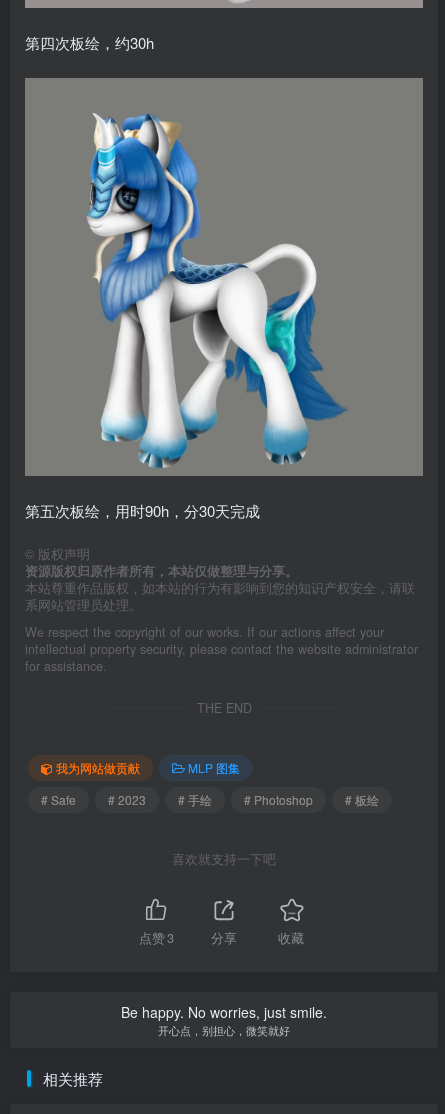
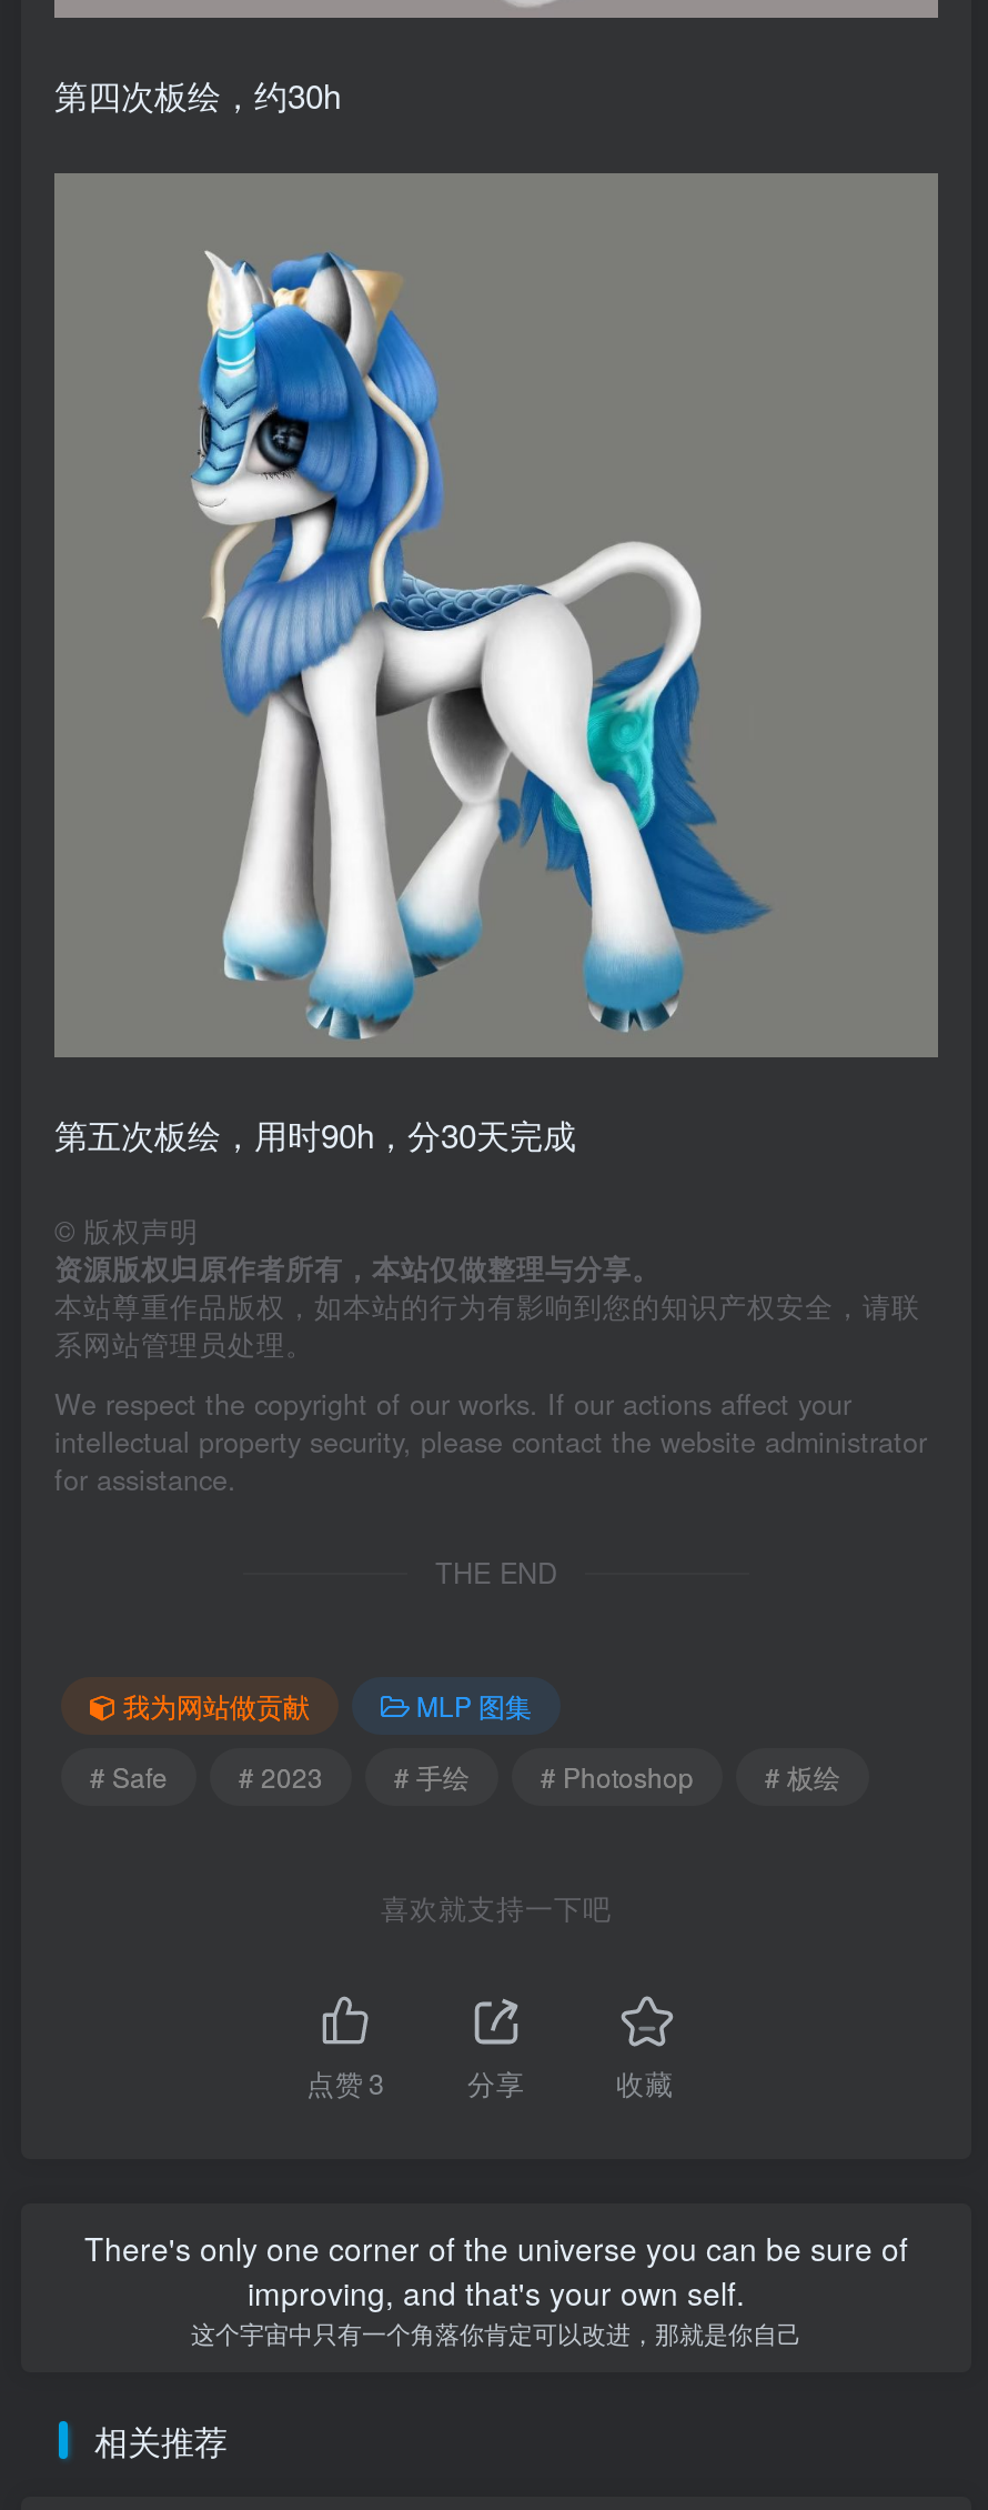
- Be happy. No worries, just smile.
- 开心点，别担心，微笑就好
+ There's only one corner of the universe you can be sure of
+ improving, and that's your own self.
+ 这个宇宙中只有一个角落你肯定可以改进，那就是你自己
